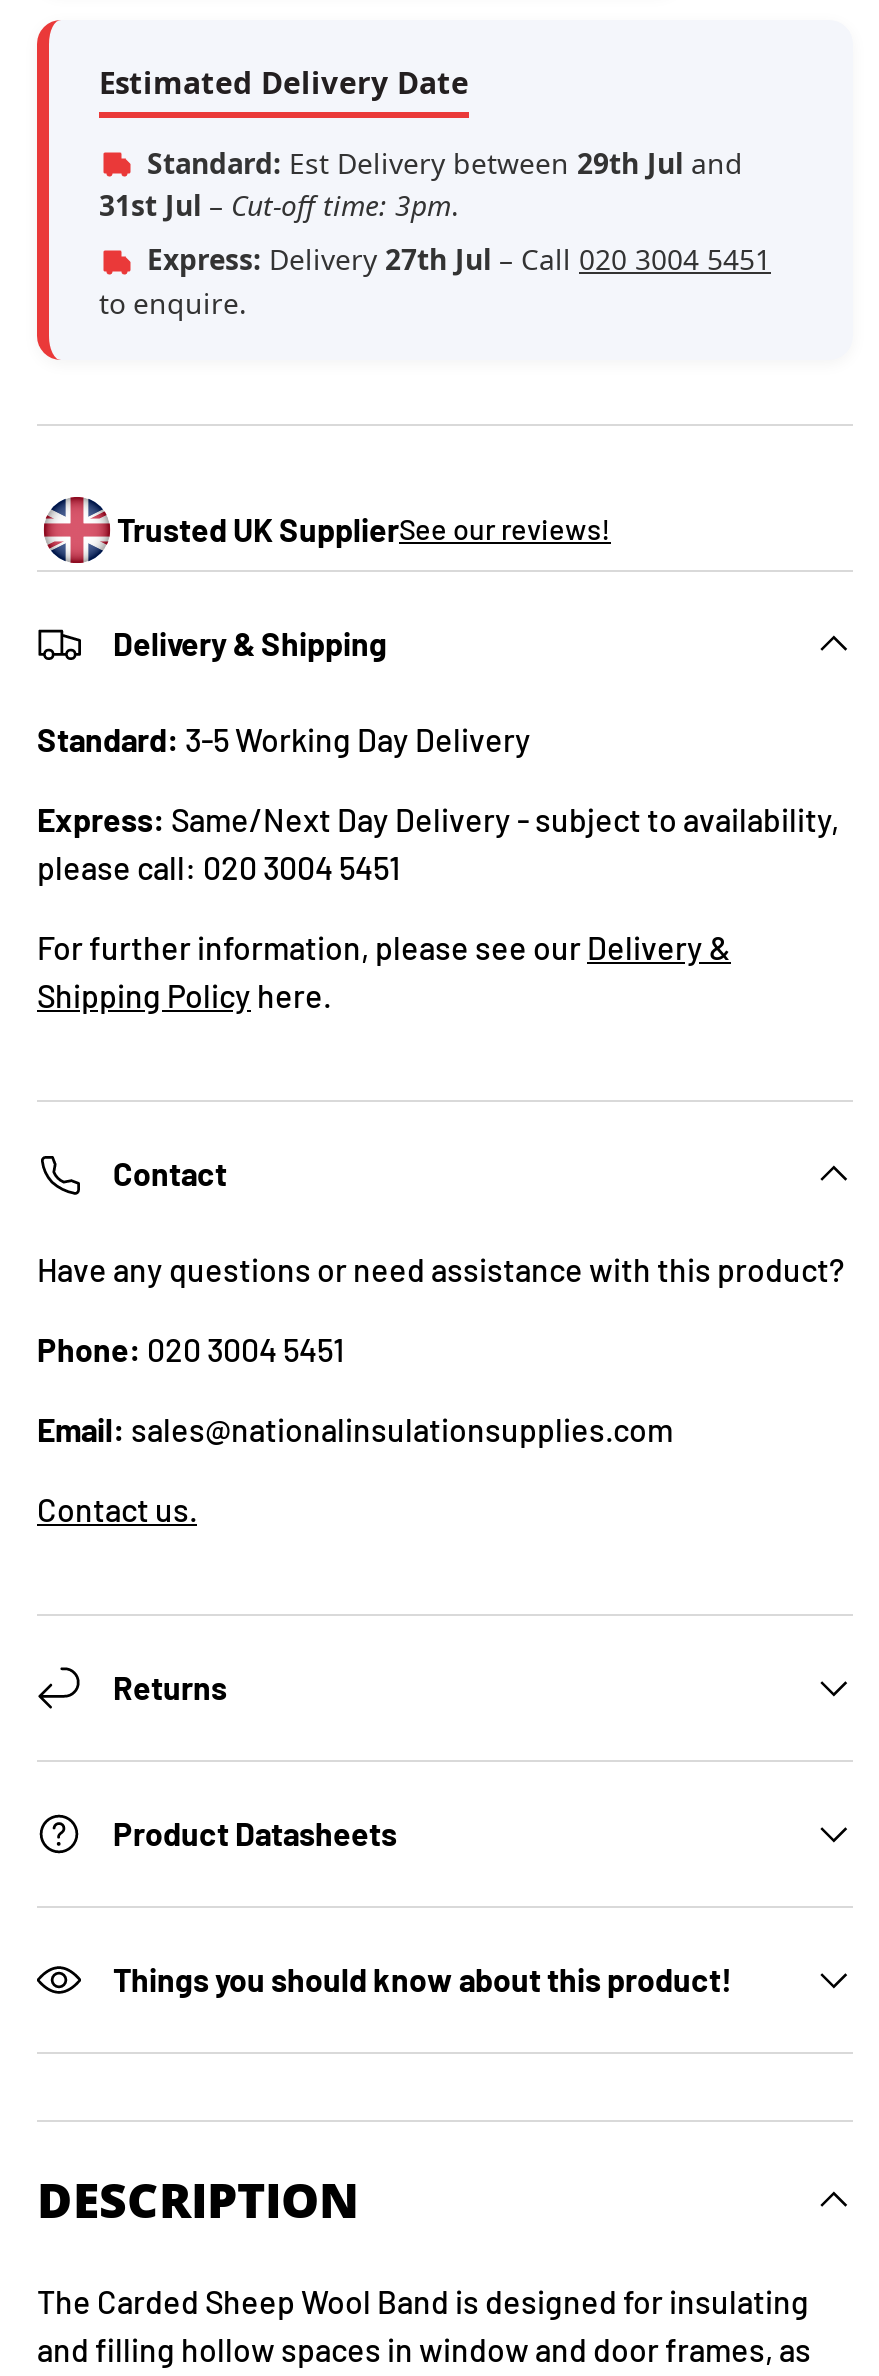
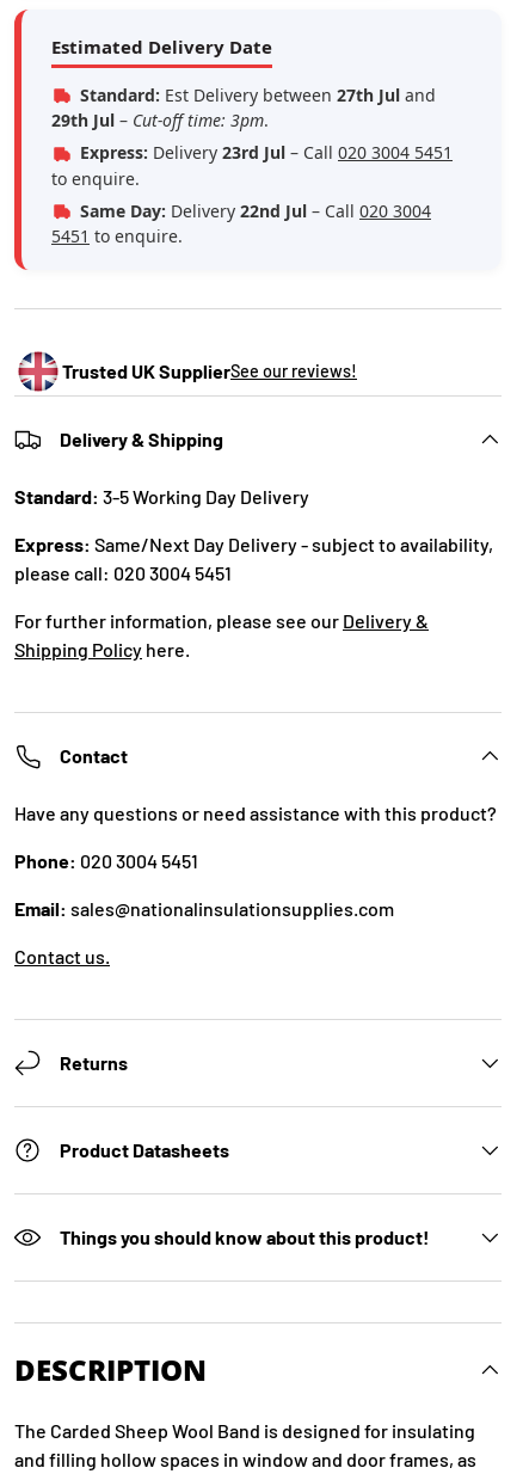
- Standard: Est Delivery between 29th Jul and
+ Standard: Est Delivery between 27th Jul and

- 31st Jul – Cut-off time: 3pm.
+ 29th Jul – Cut-off time: 3pm.

- Express: Delivery 27th Jul – Call 020 3004 5451
+ Express: Delivery 23rd Jul – Call 020 3004 5451

+ Same Day: Delivery 22nd Jul – Call 020 3004
+ 5451 to enquire.
